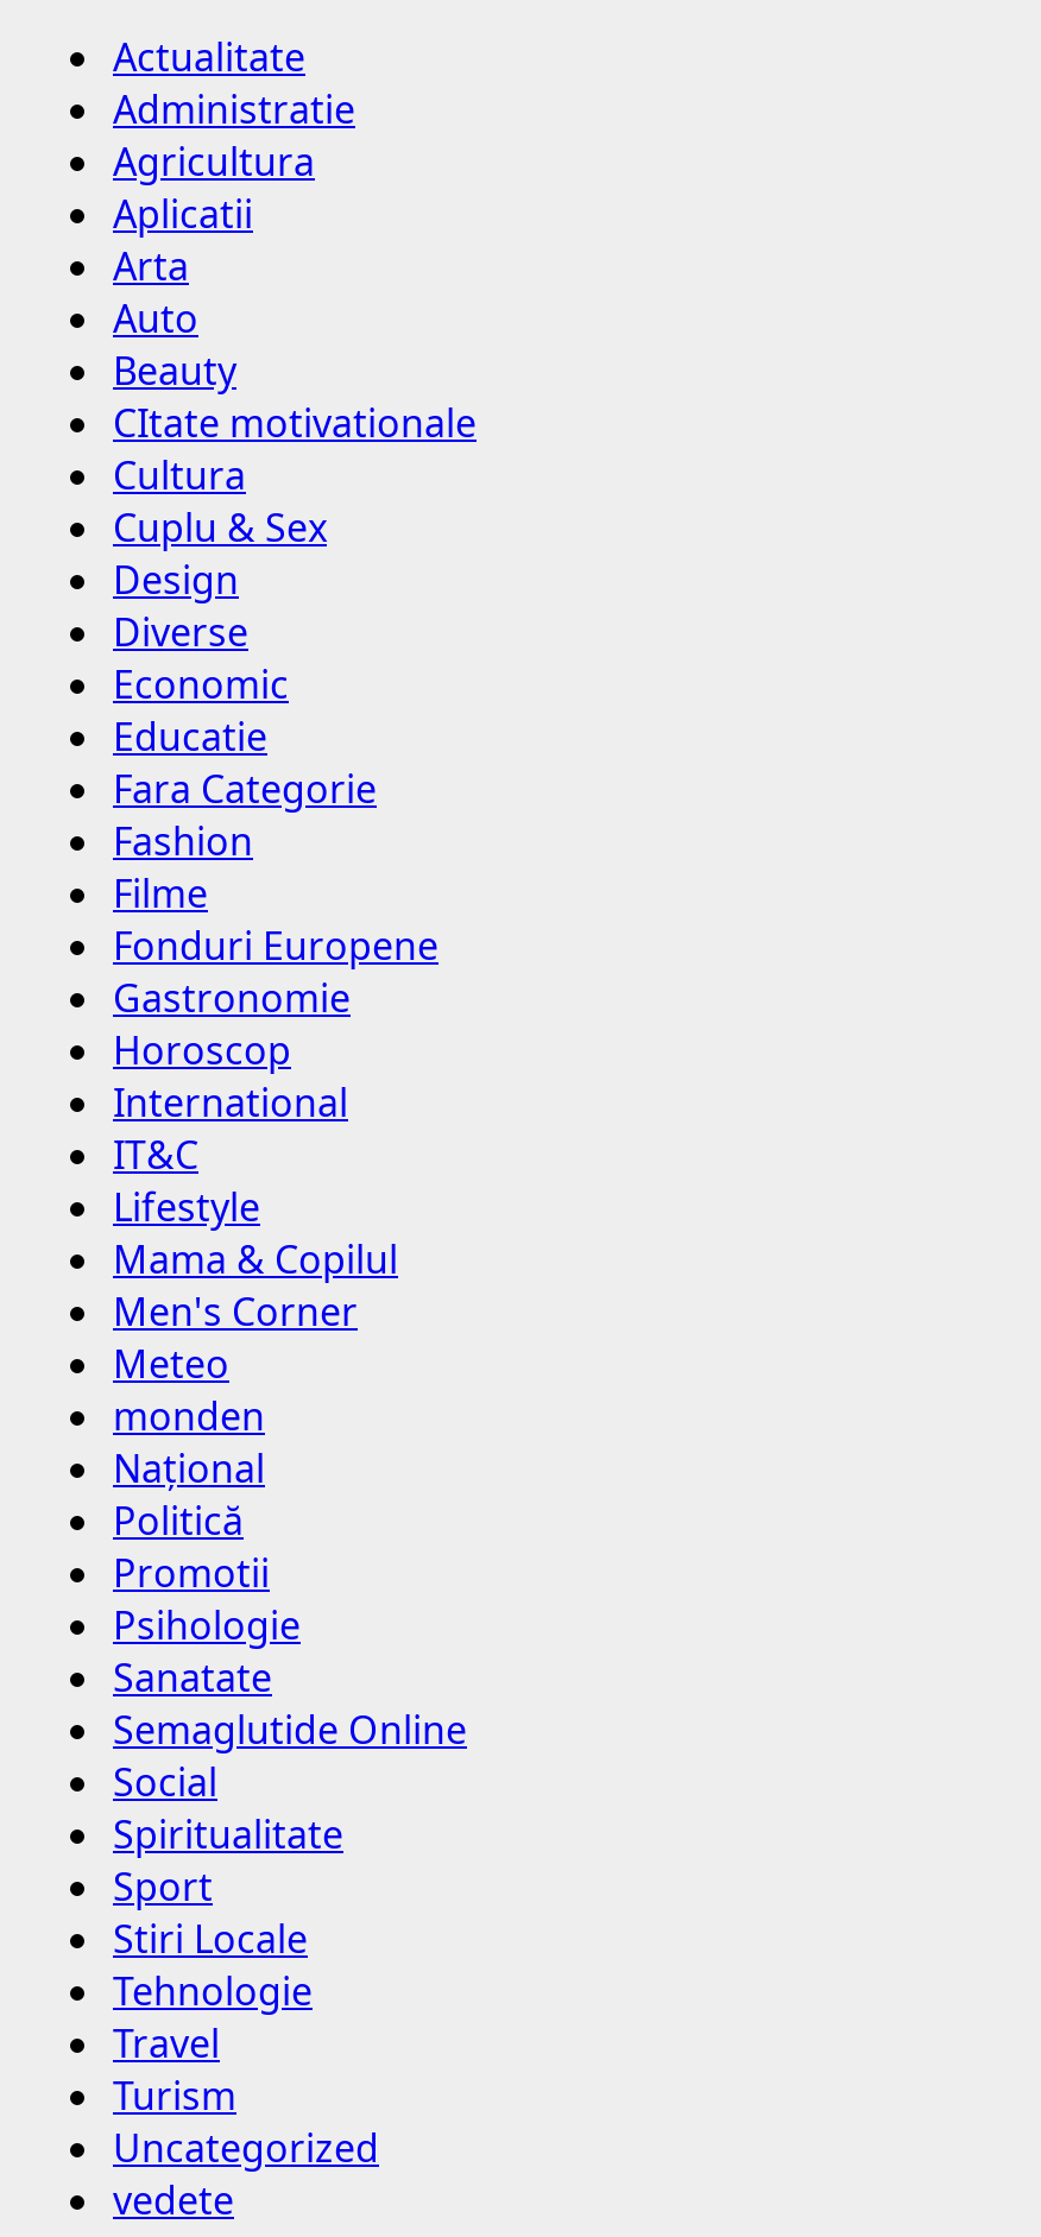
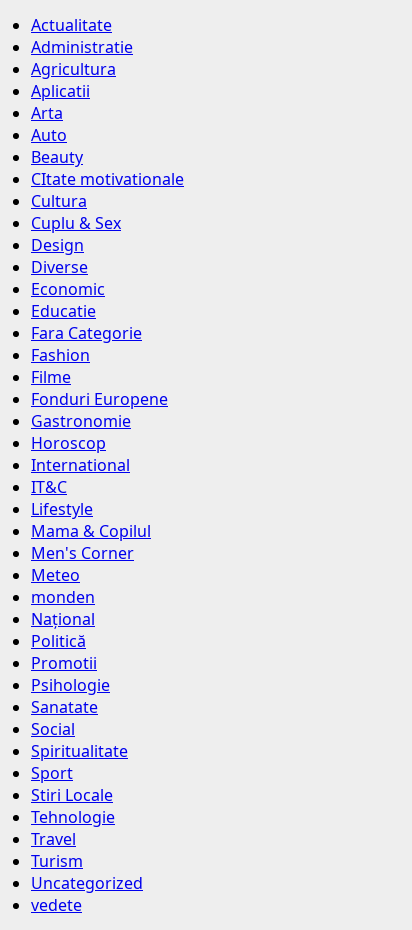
- Semaglutide Online
